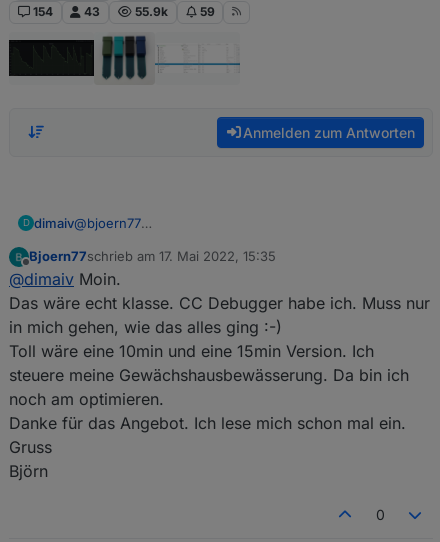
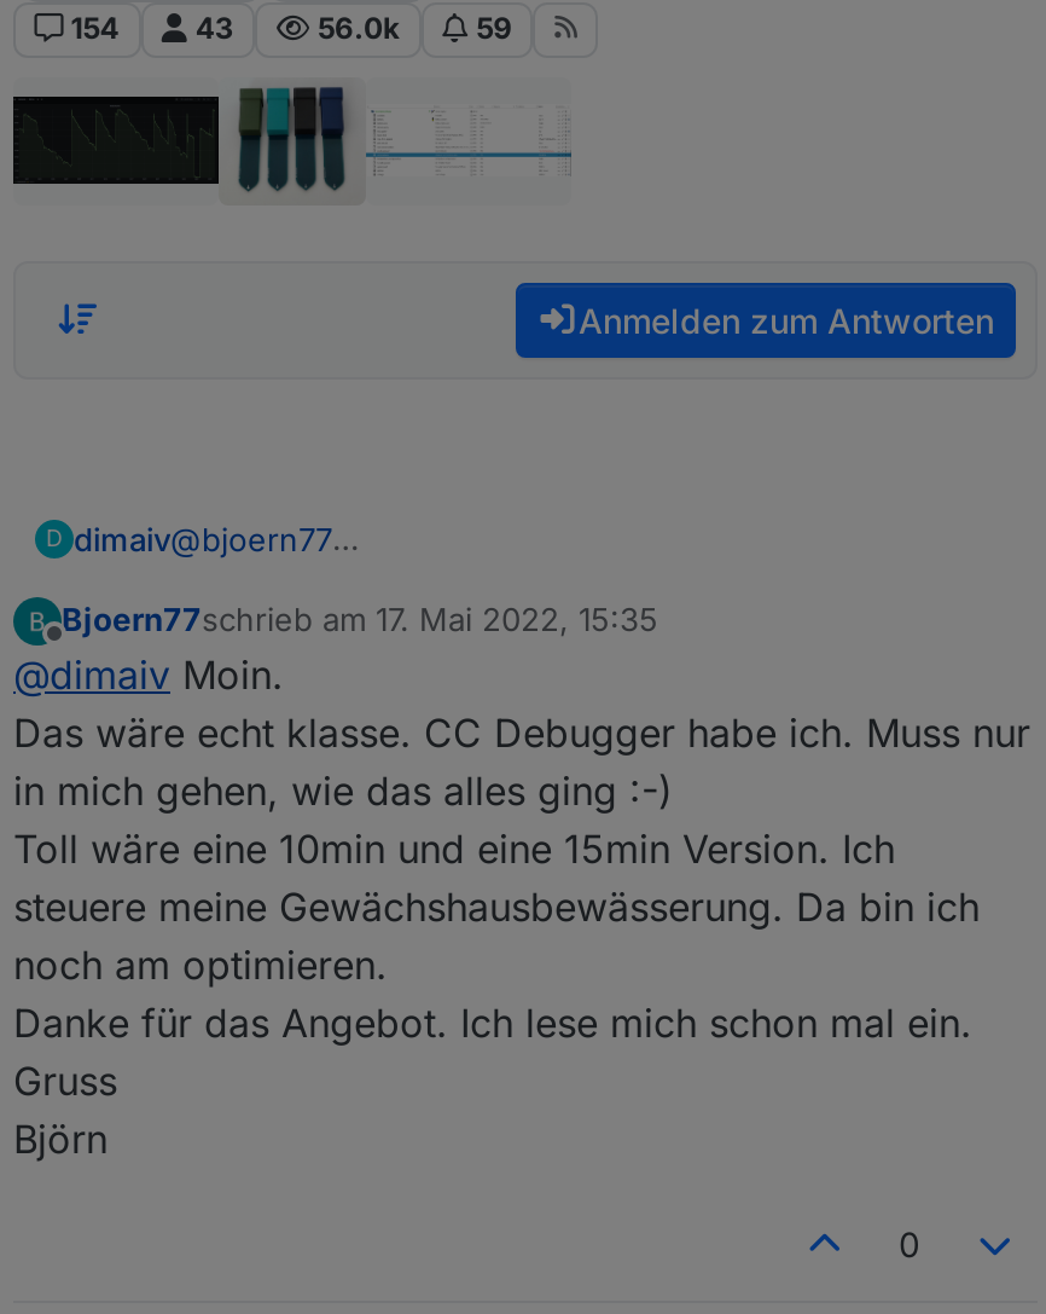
- 55.9k
+ 56.0k
